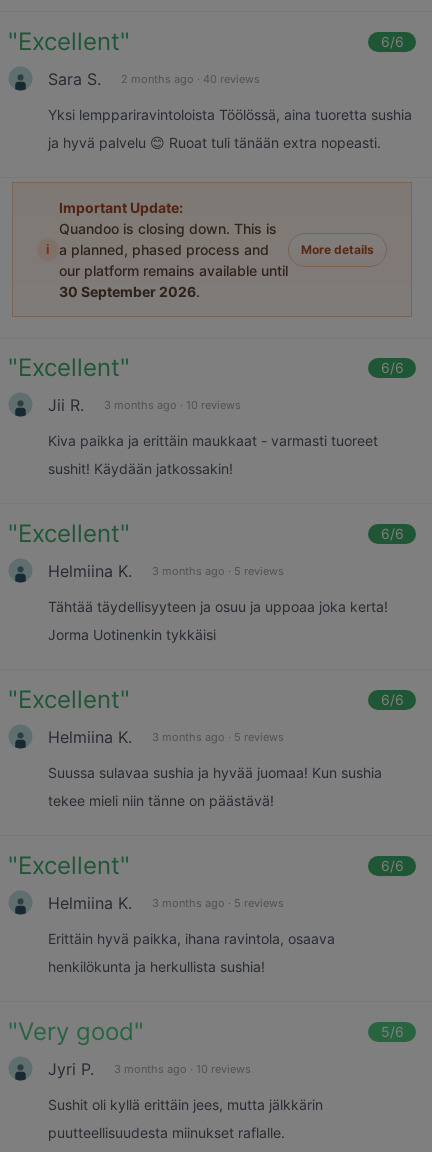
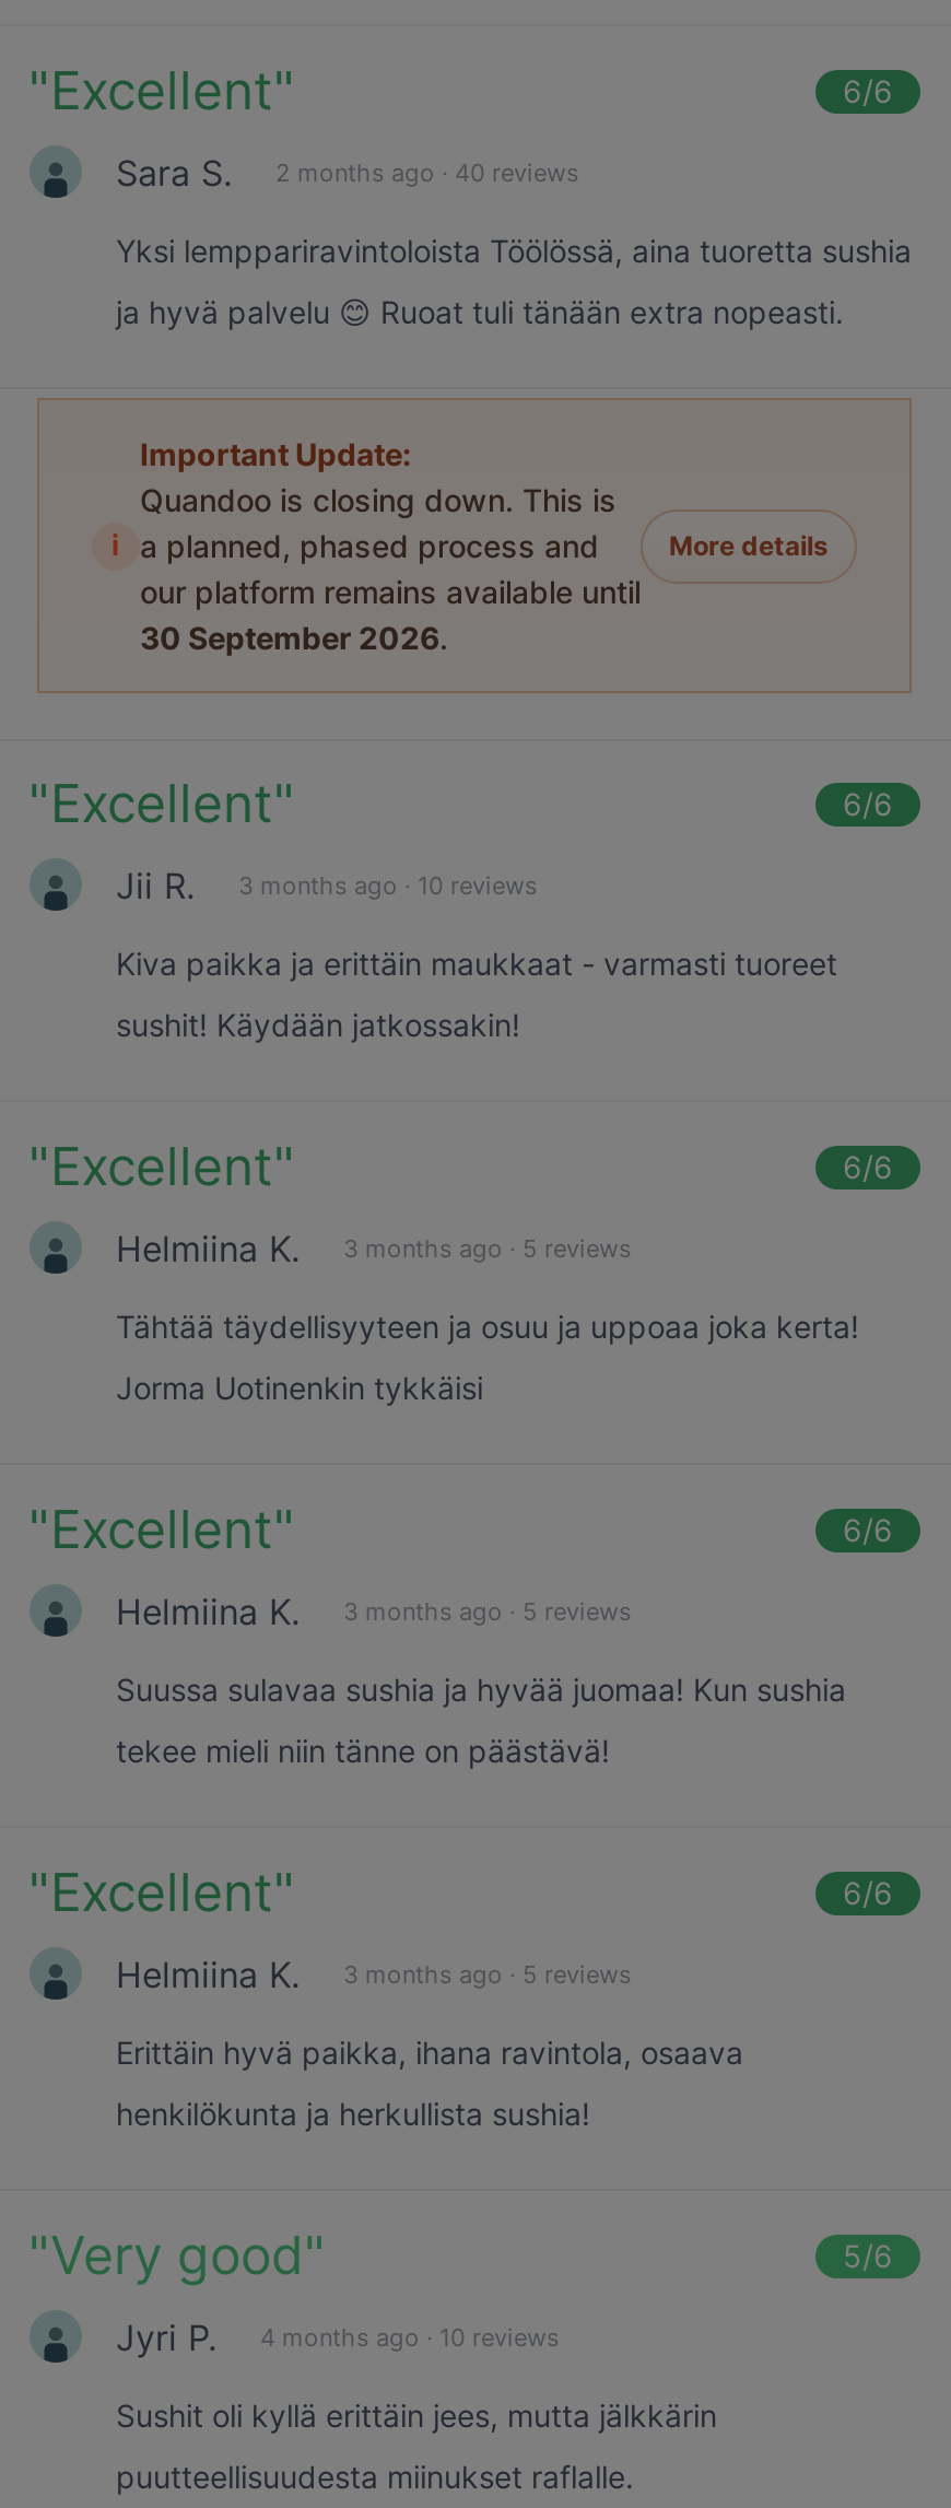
- 3 months ago · 10 reviews
+ 4 months ago · 10 reviews
